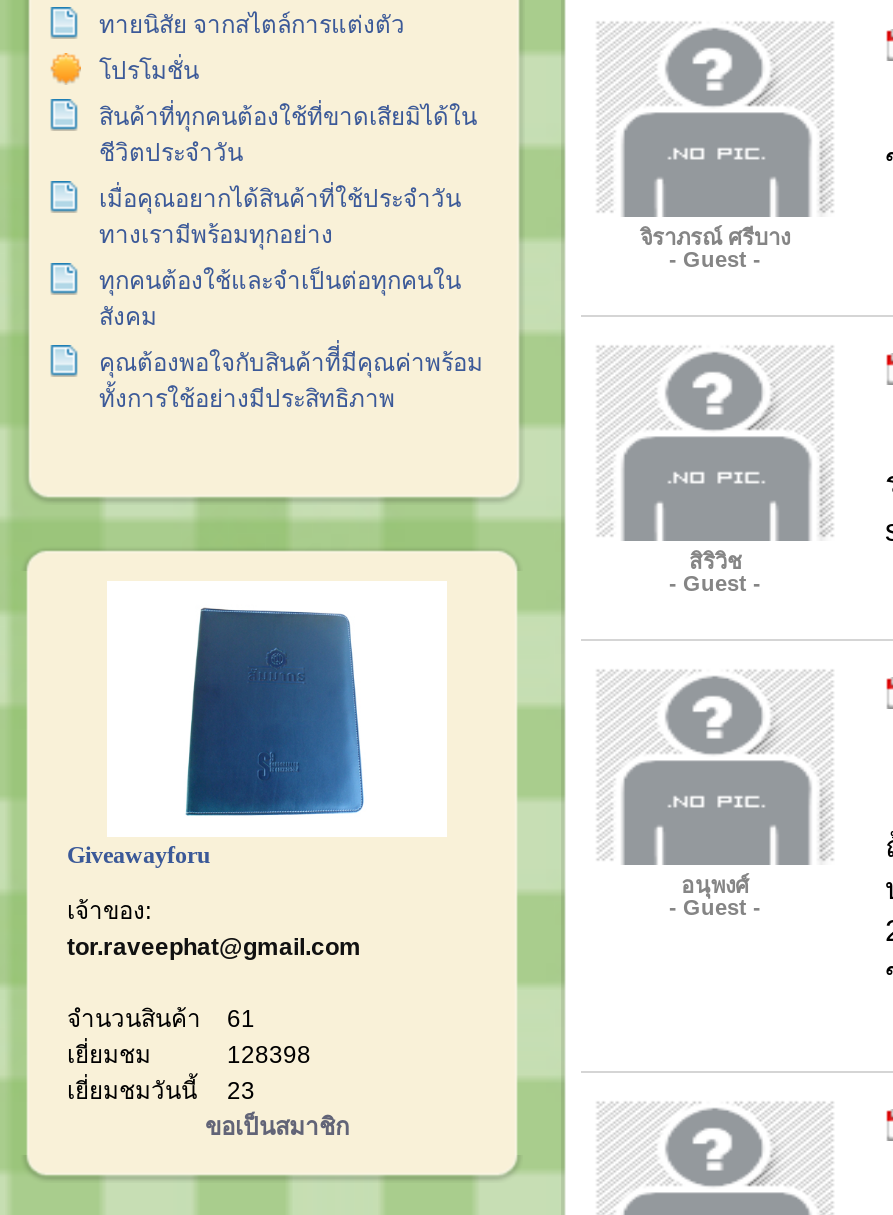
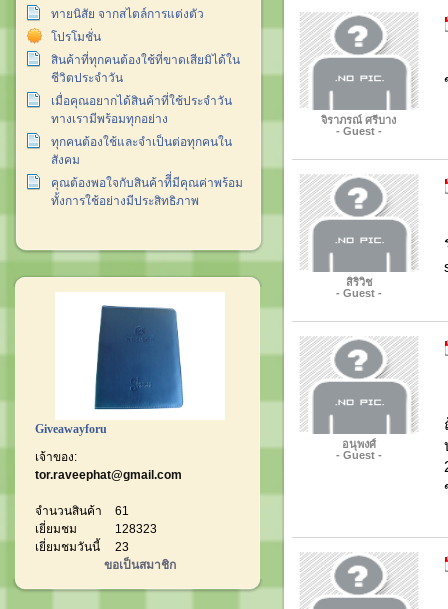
- 128398
+ 128323
